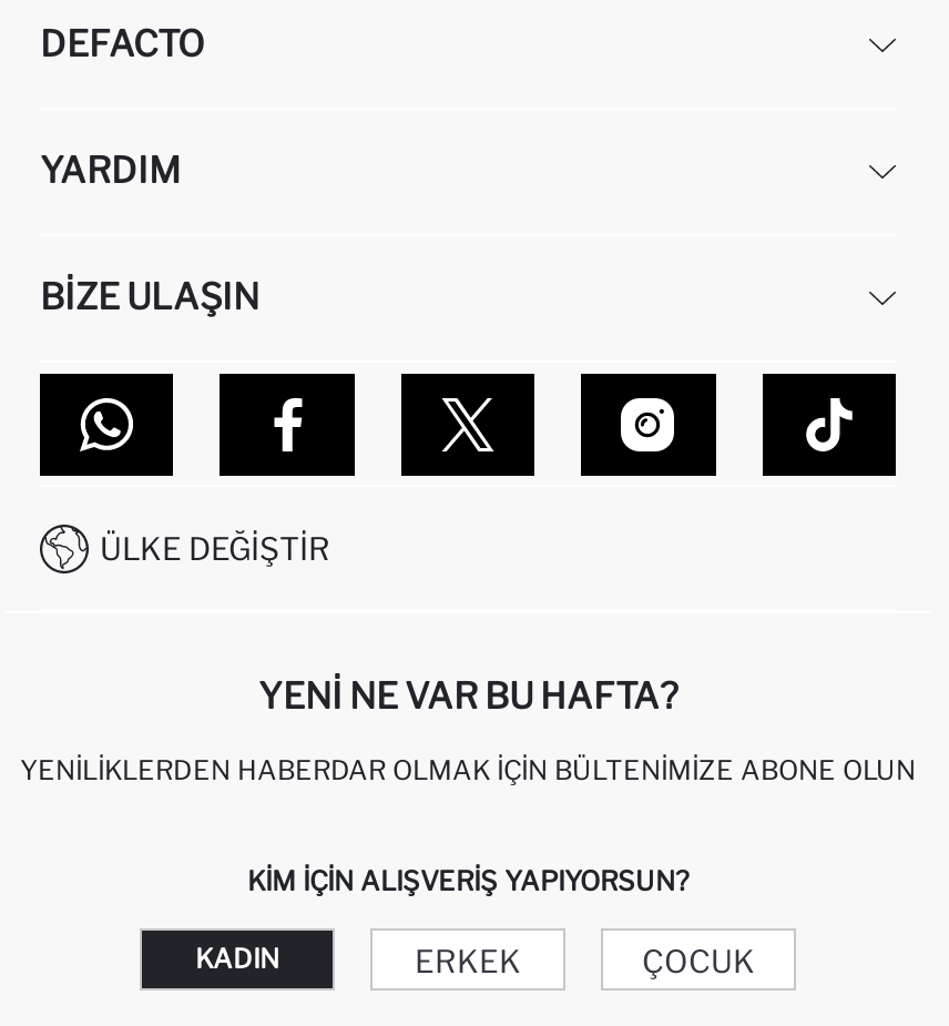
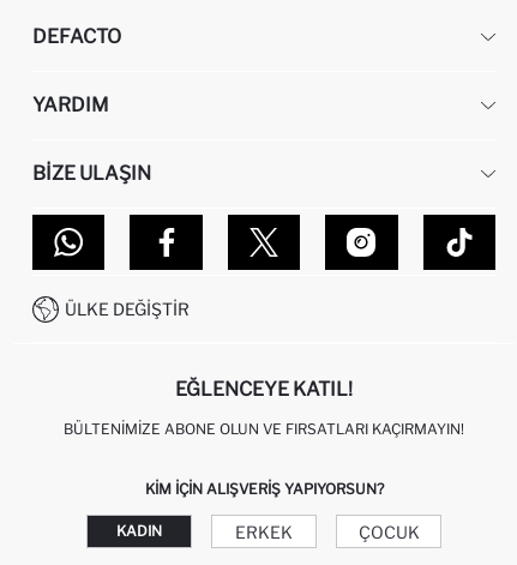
- YENI NE VAR BU HAFTA?
+ EĞLENCEYE KATIL!

- YENILIKLERDEN HABERDAR OLMAK İÇIN BÜLTENIMIZE ABONE OLUN
+ BÜLTENIMIZE ABONE OLUN VE FIRSATLARI KAÇIRMAYIN!
